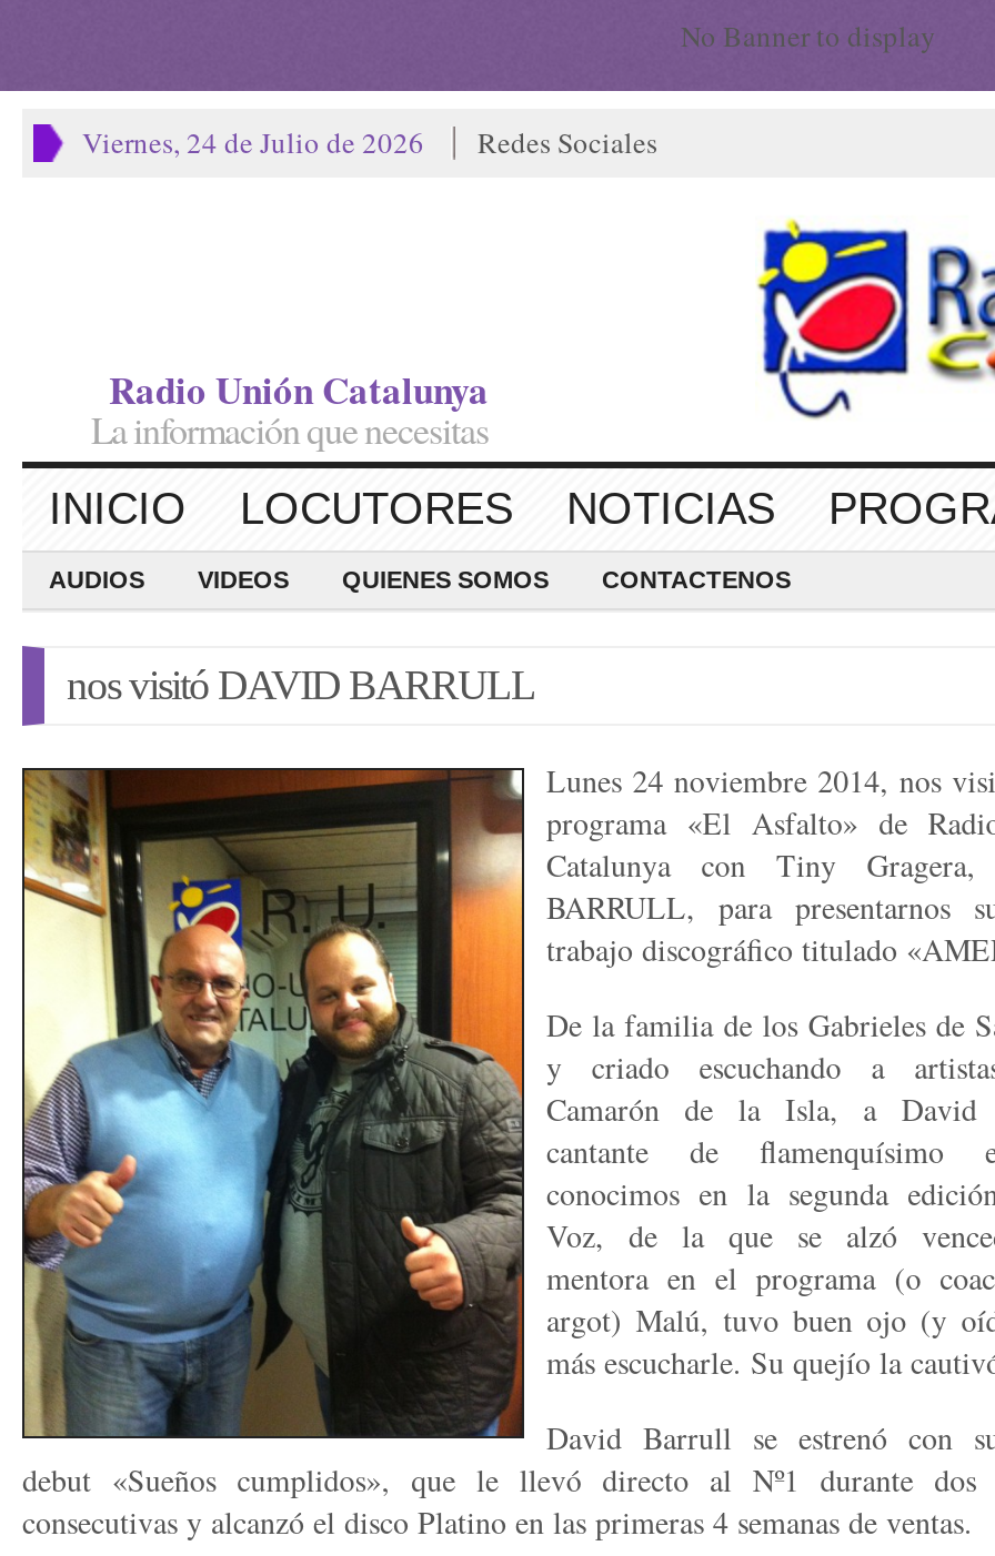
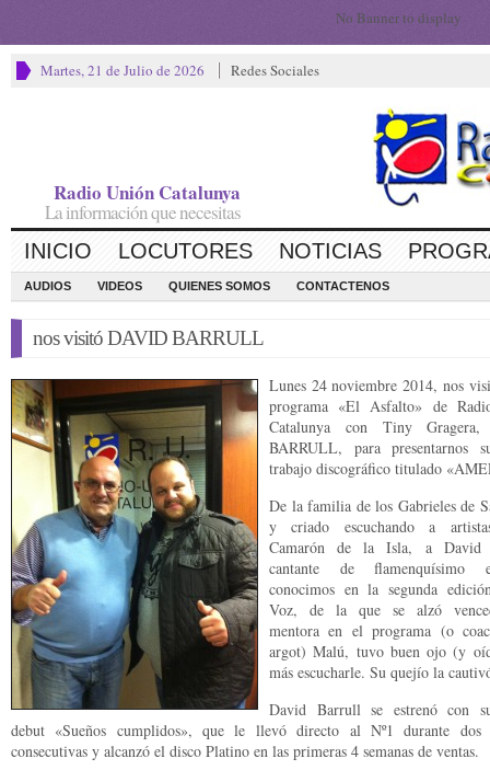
- Viernes, 24 de Julio de 2026
+ Martes, 21 de Julio de 2026
